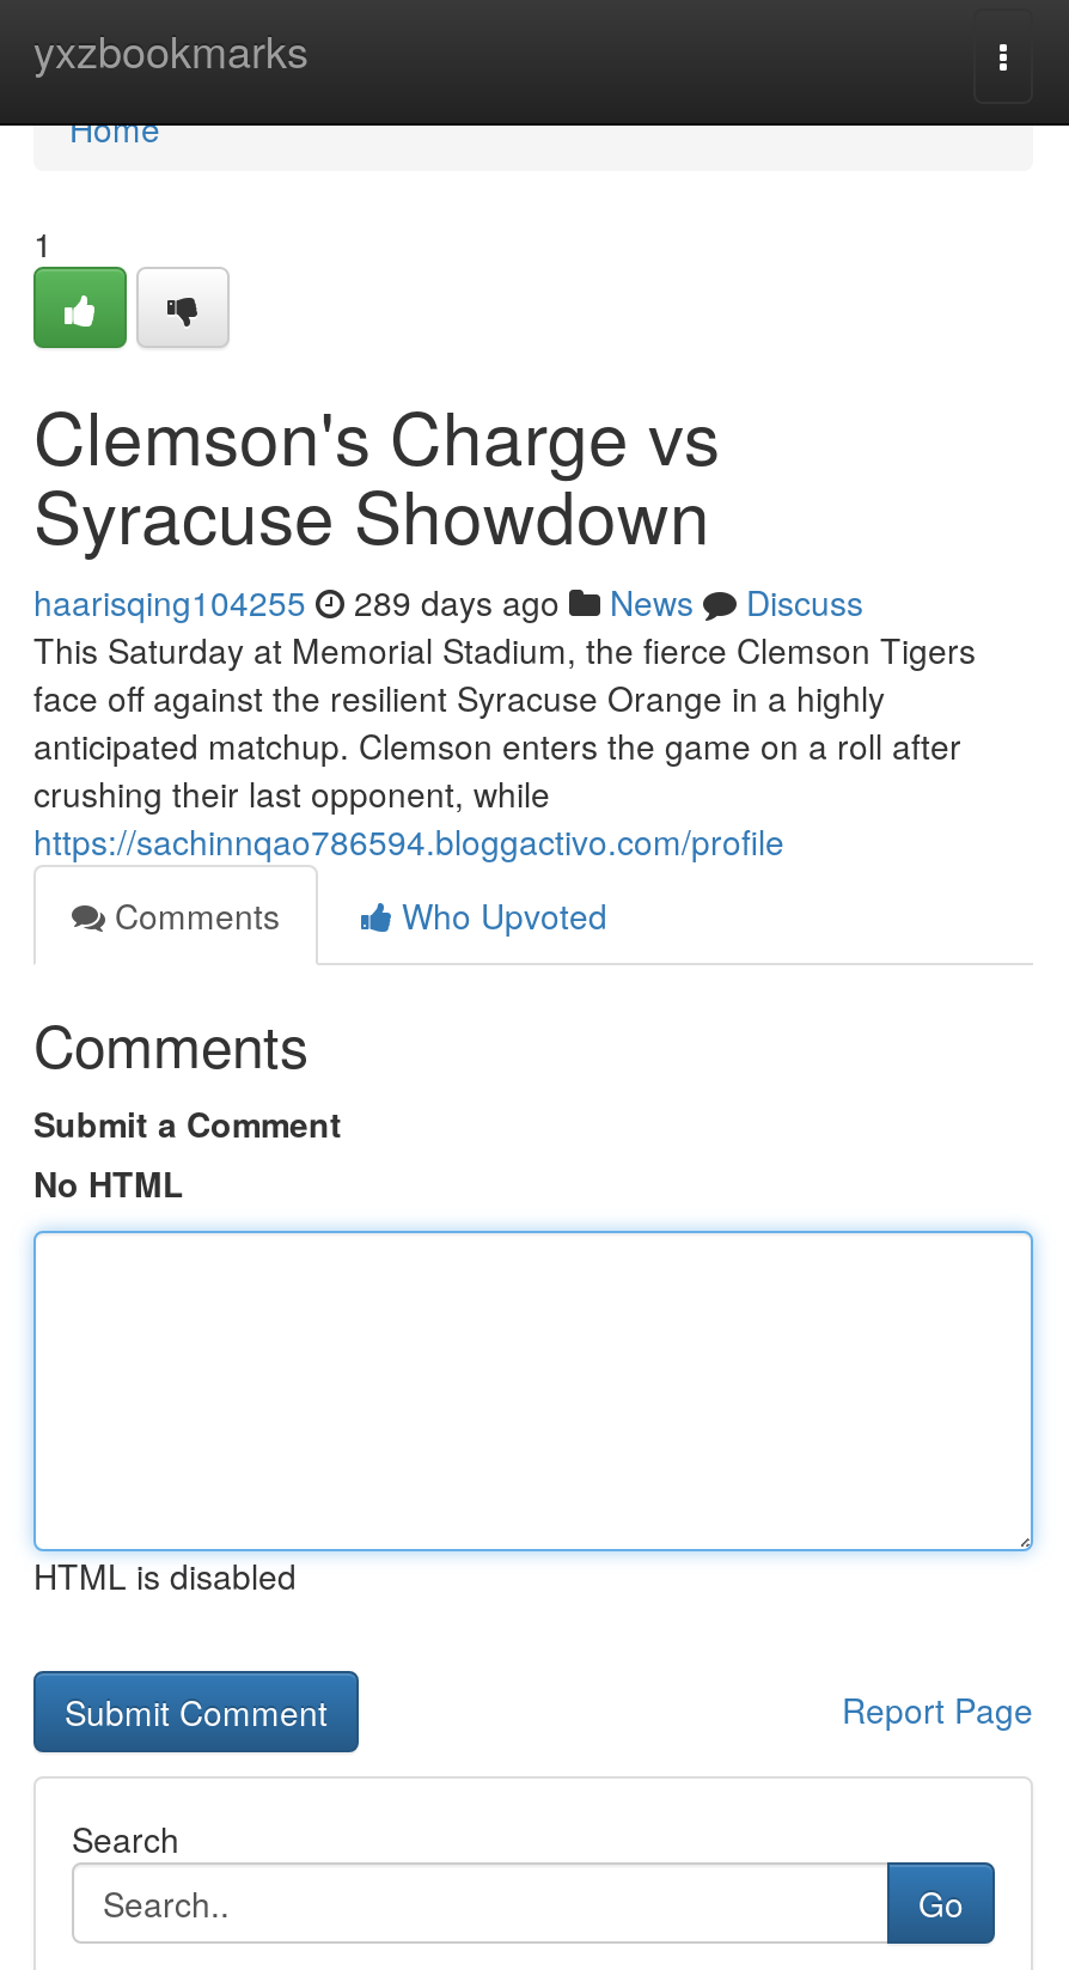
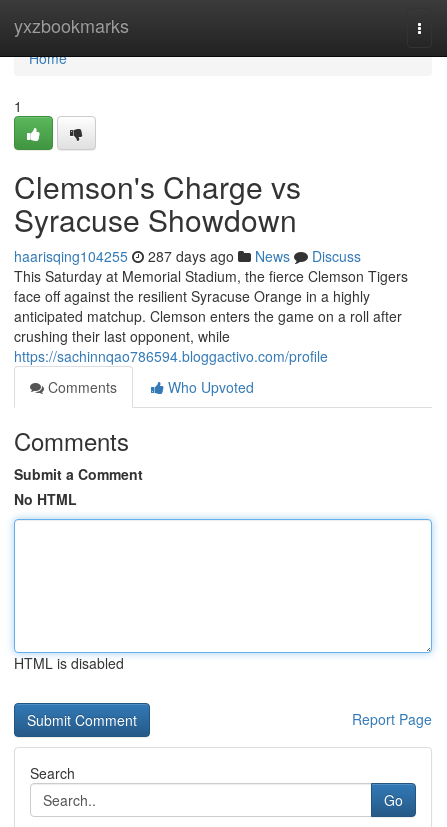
- haarisqing104255 289 days ago News Discuss
+ haarisqing104255 287 days ago News Discuss
